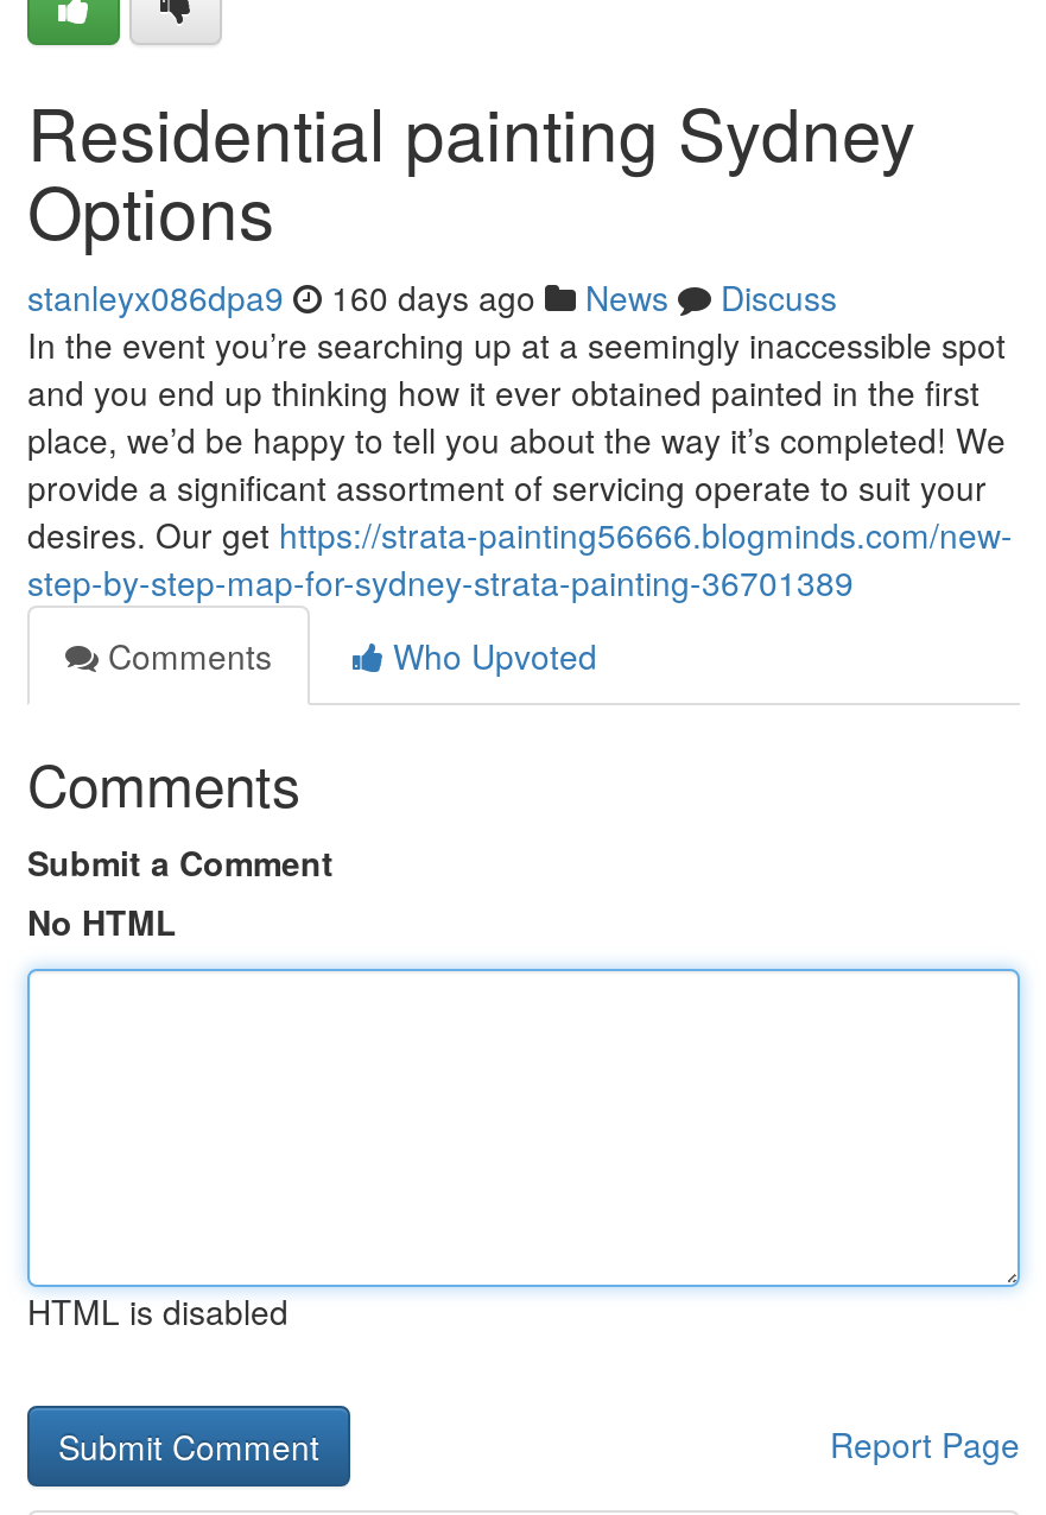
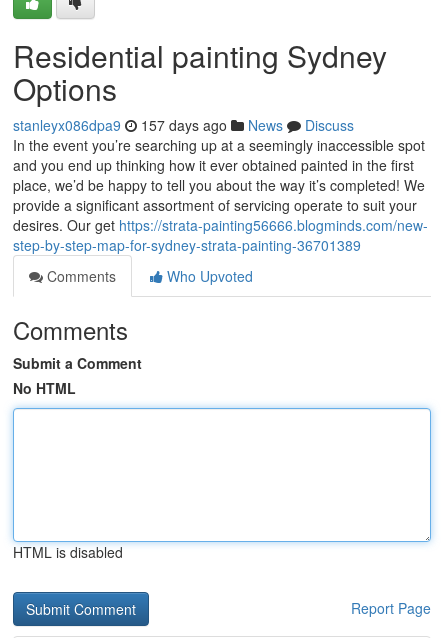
- stanleyx086dpa9 160 days ago News Discuss
+ stanleyx086dpa9 157 days ago News Discuss
